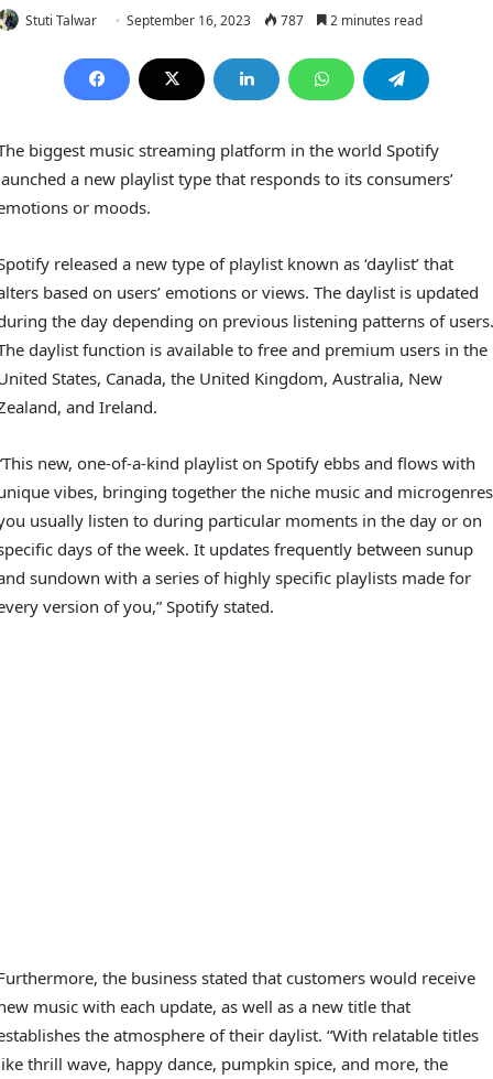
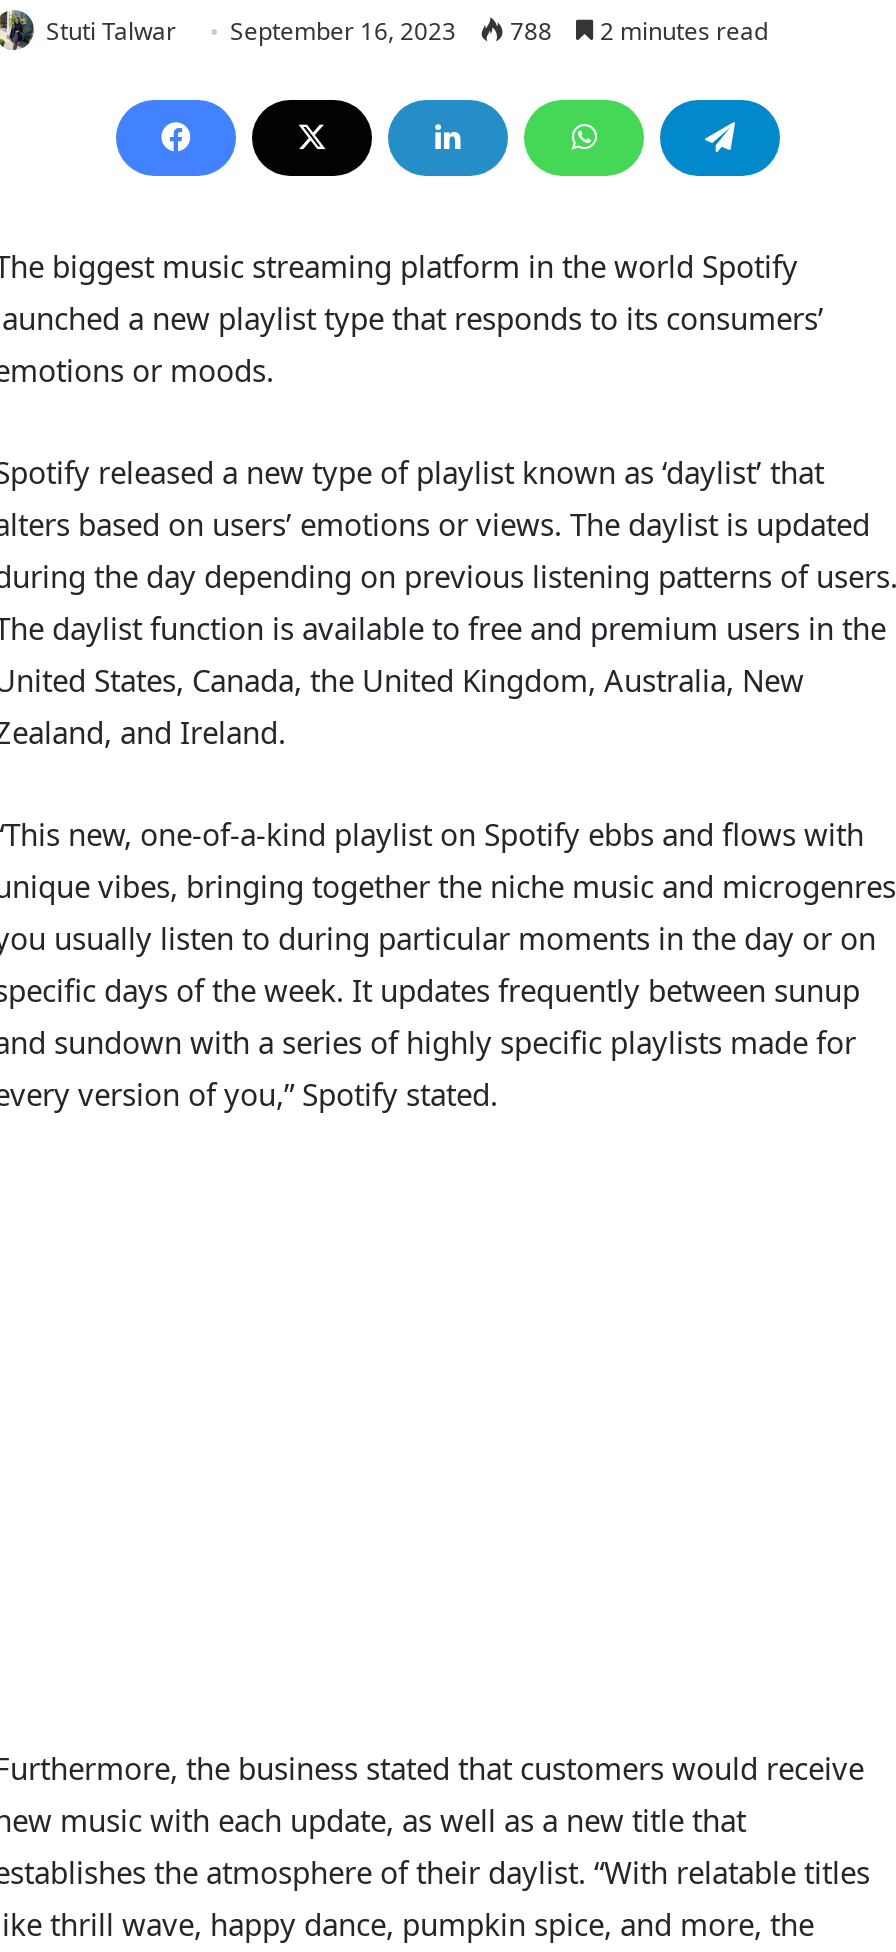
- Stuti Talwar September 16, 2023 787 2 minutes read
+ Stuti Talwar September 16, 2023 788 2 minutes read
